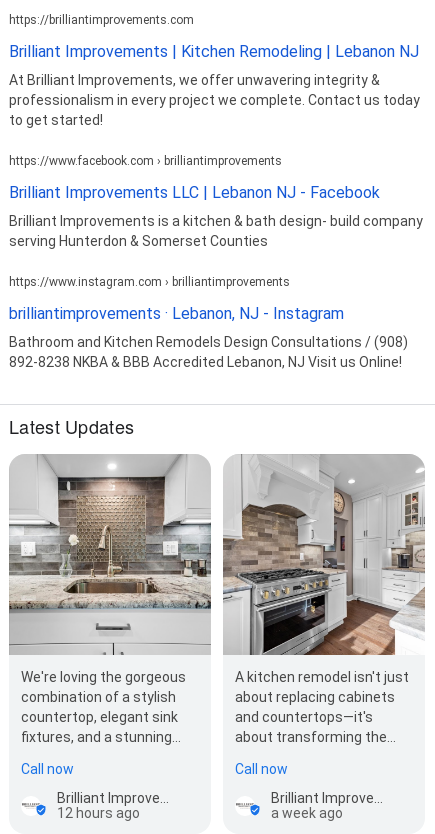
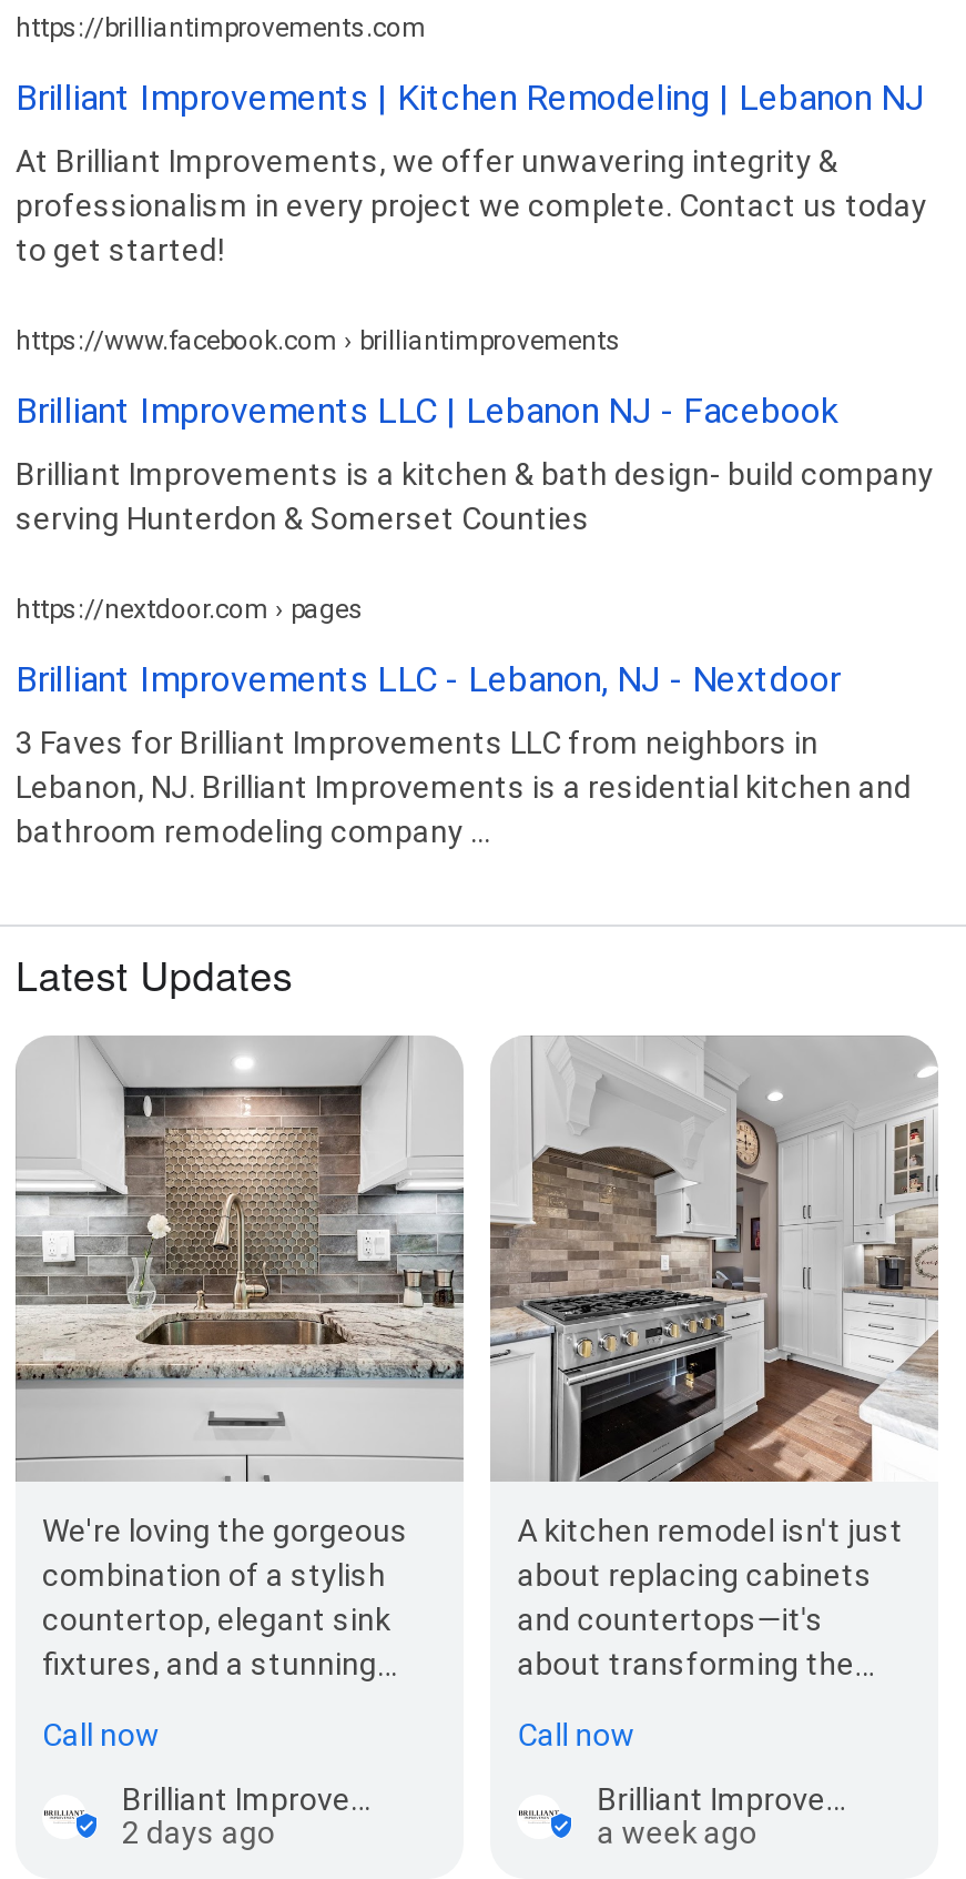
- https://www.instagram.com › brilliantimprovements
+ https://nextdoor.com › pages

- brilliantimprovements · Lebanon, NJ - Instagram
+ Brilliant Improvements LLC - Lebanon, NJ - Nextdoor

- Bathroom and Kitchen Remodels Design Consultations / (908)
- 892-8238 NKBA & BBB Accredited Lebanon, NJ Visit us Online!
+ 3 Faves for Brilliant Improvements LLC from neighbors in
+ Lebanon, NJ. Brilliant Improvements is a residential kitchen and
+ bathroom remodeling company ...

- 12 hours ago
+ 2 days ago
